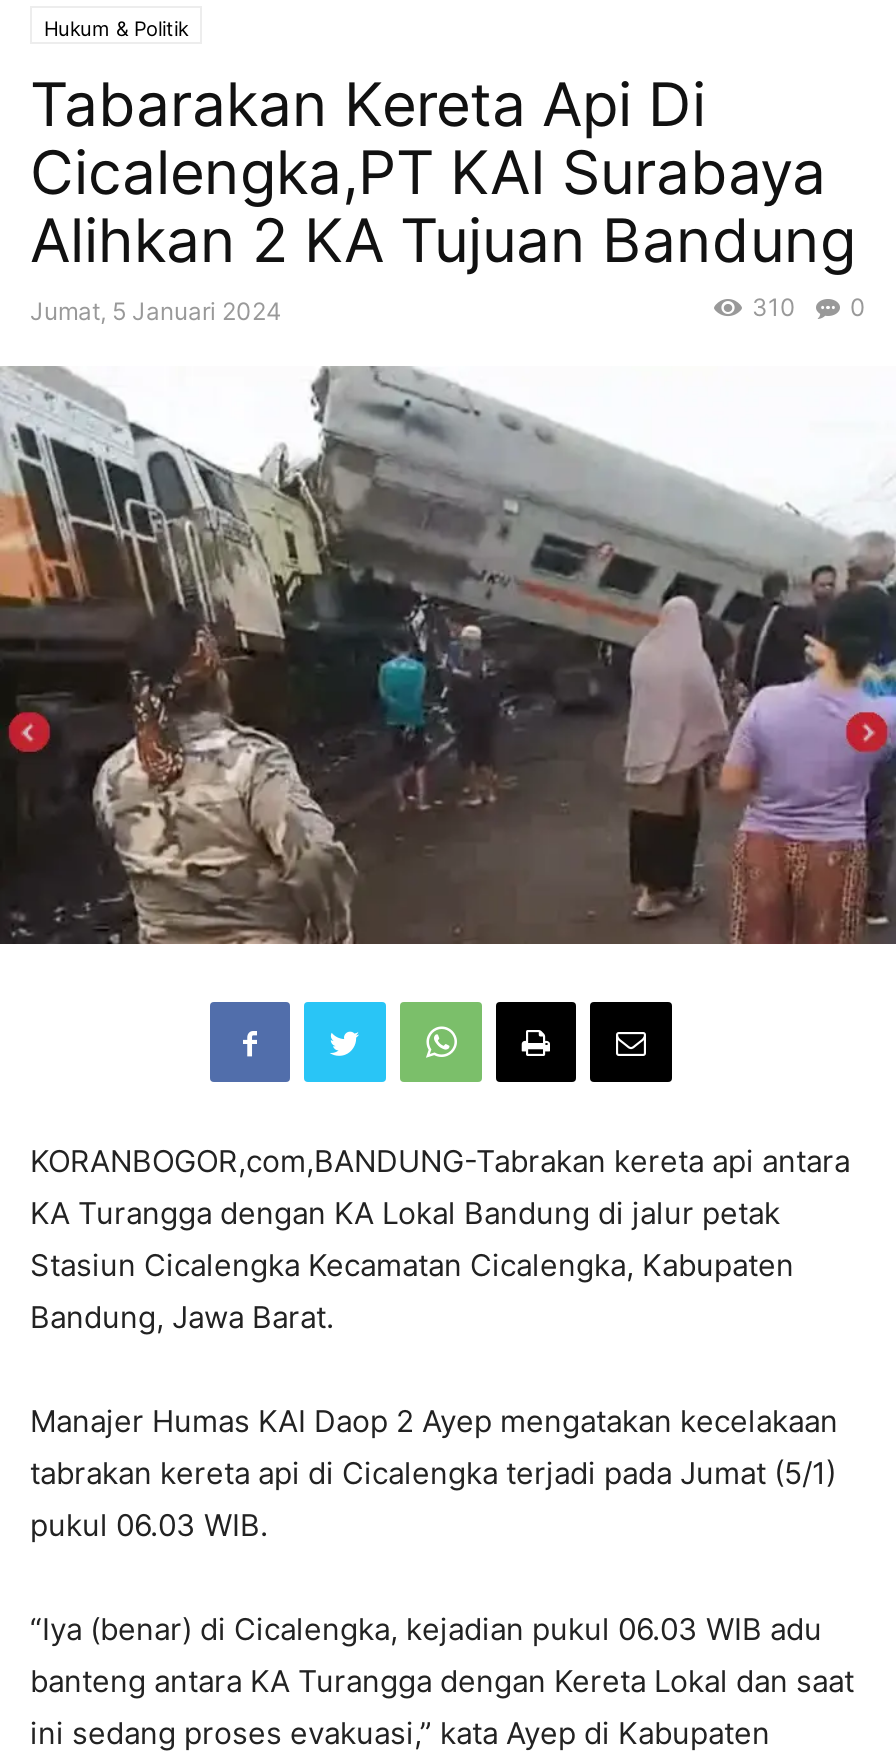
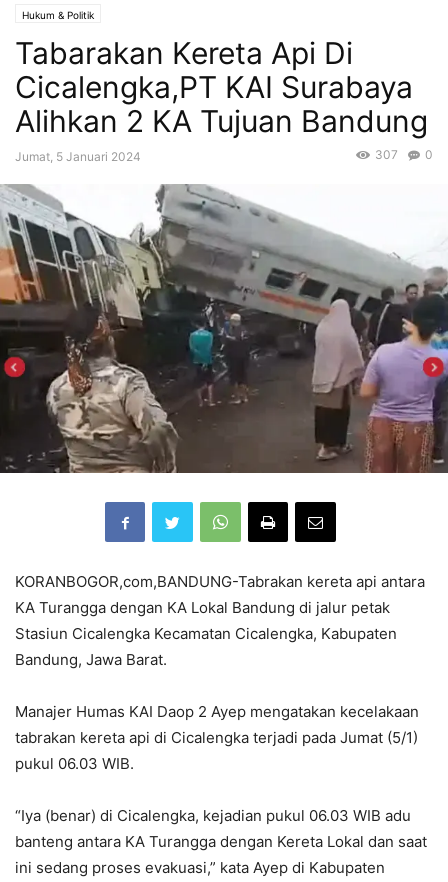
- 310 0
+ 307 0
